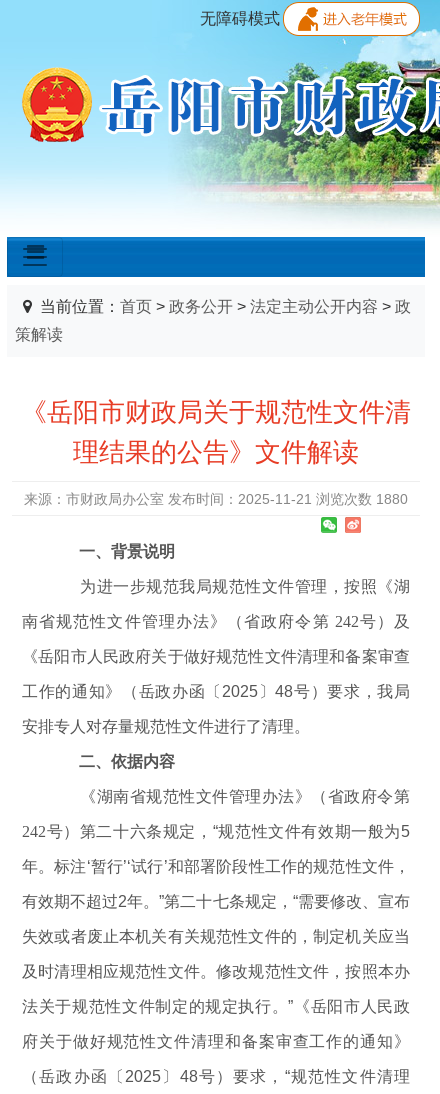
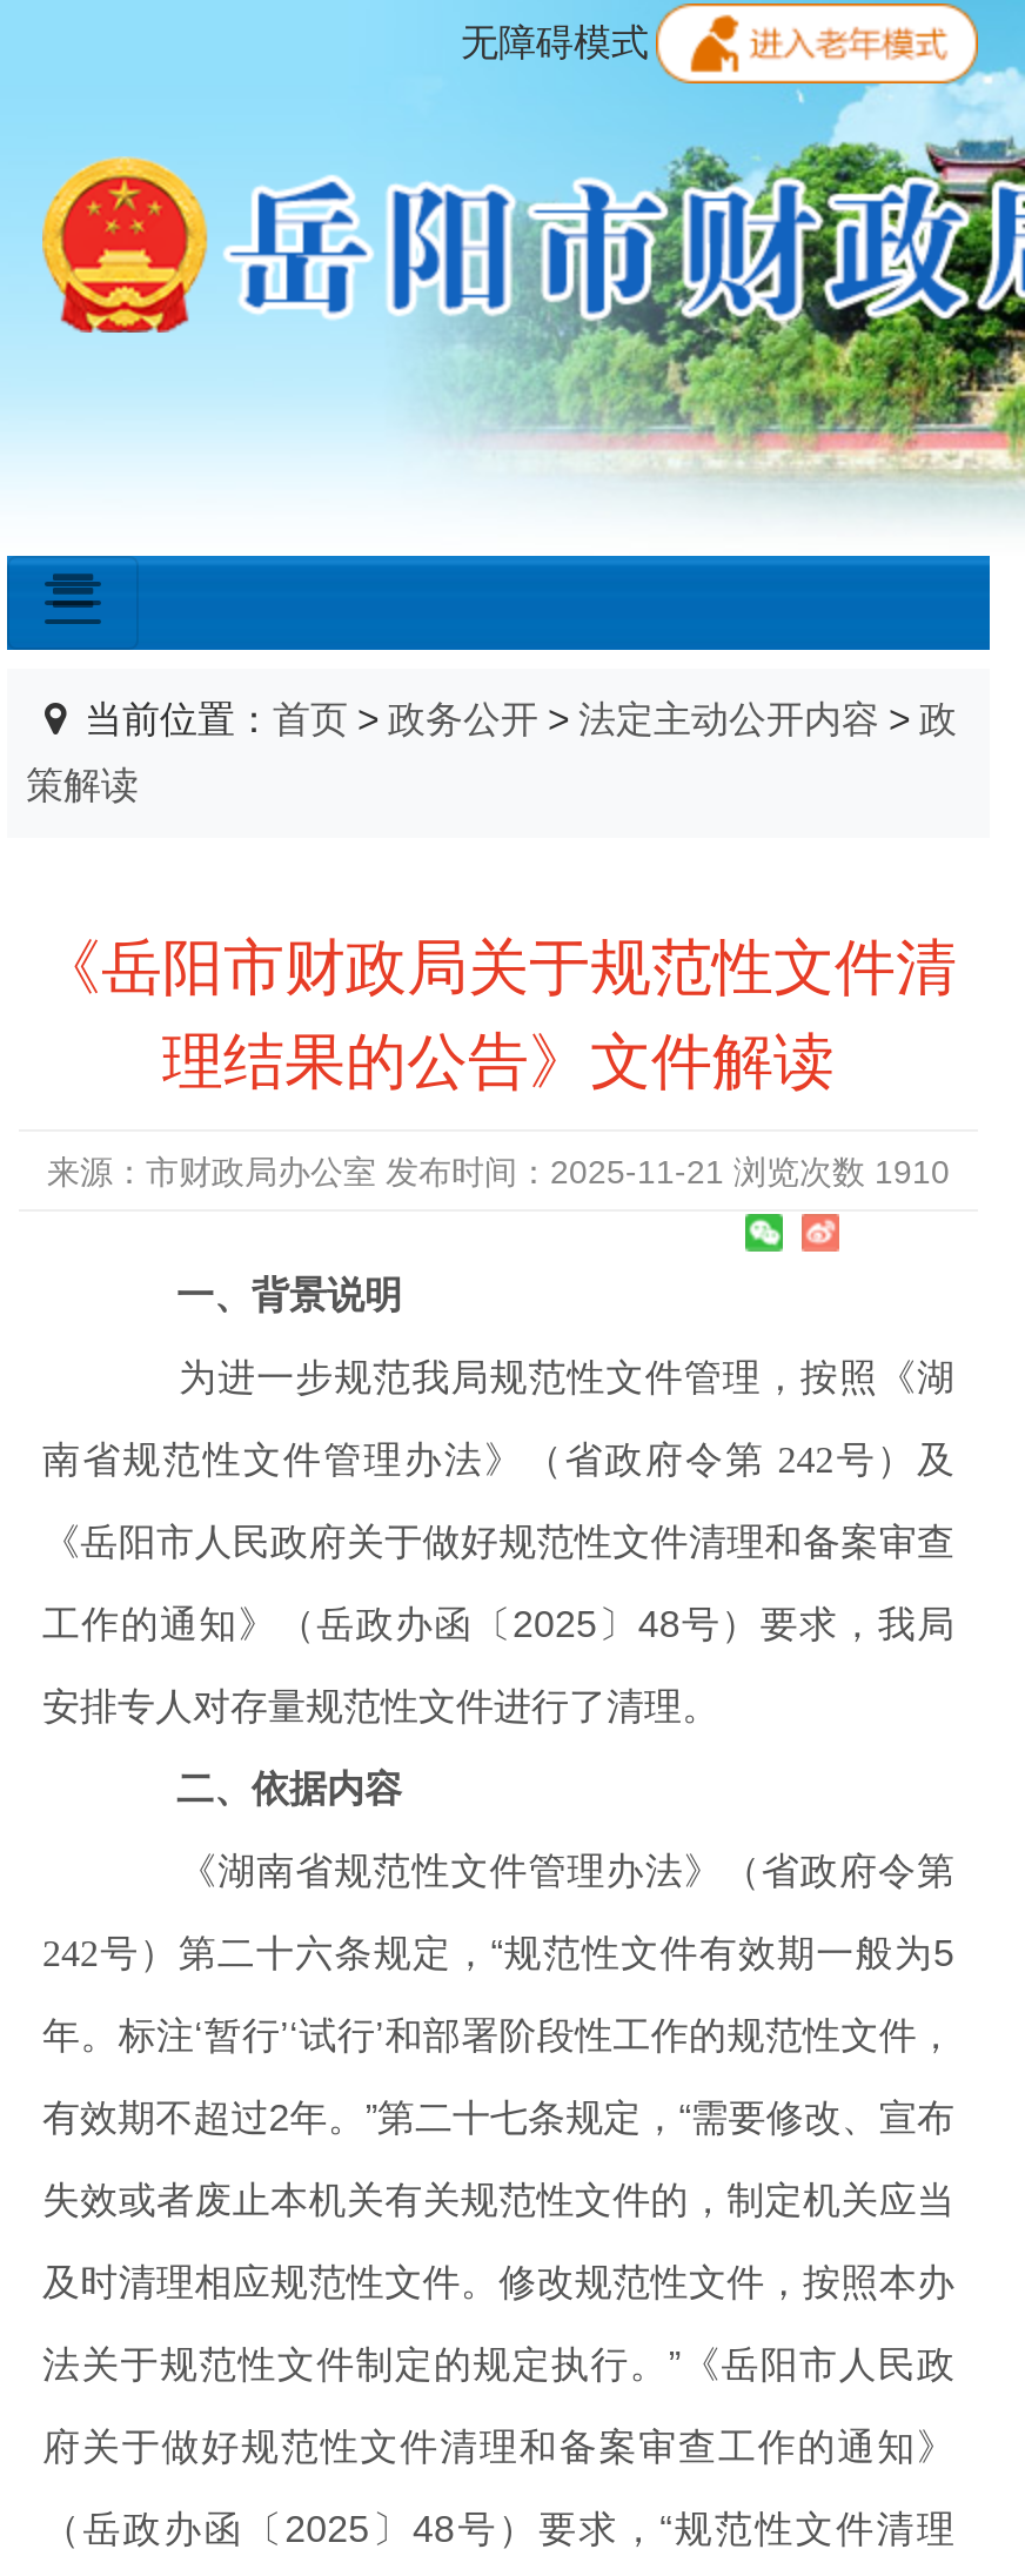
- 来源：市财政局办公室 发布时间：2025-11-21 浏览次数1880
+ 来源：市财政局办公室 发布时间：2025-11-21 浏览次数1910
